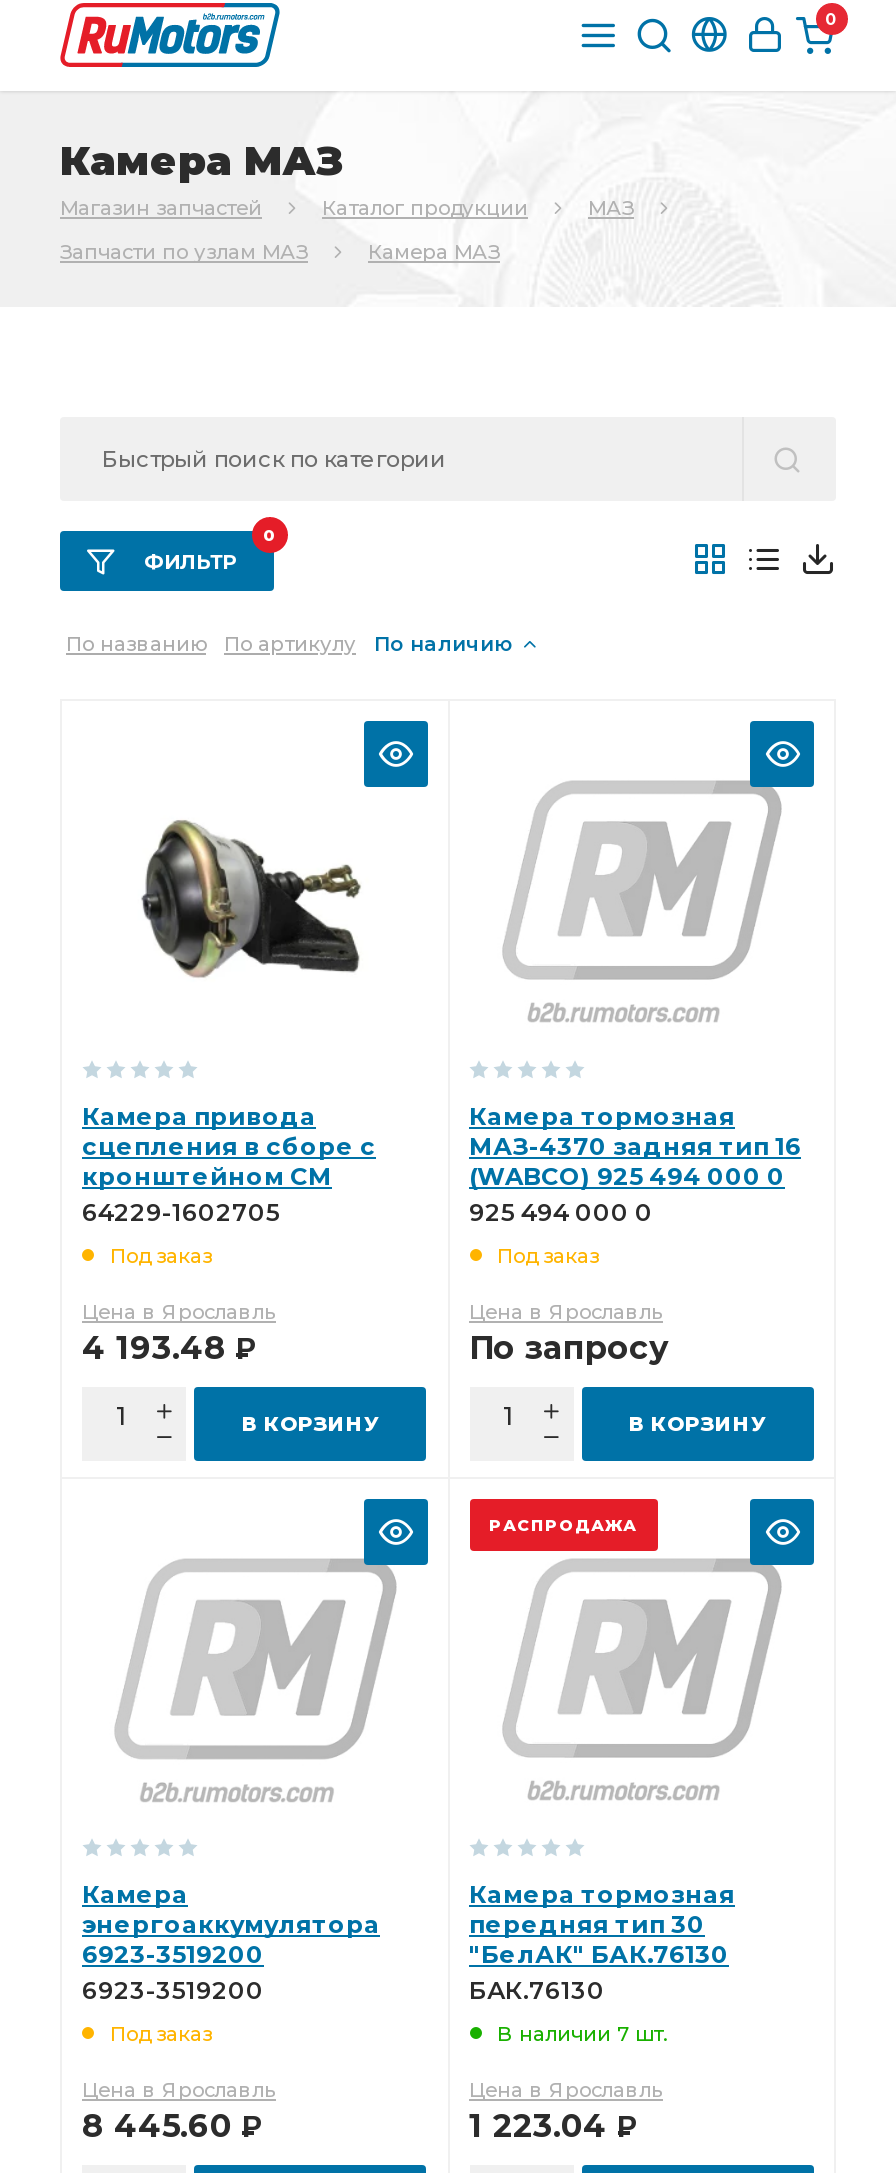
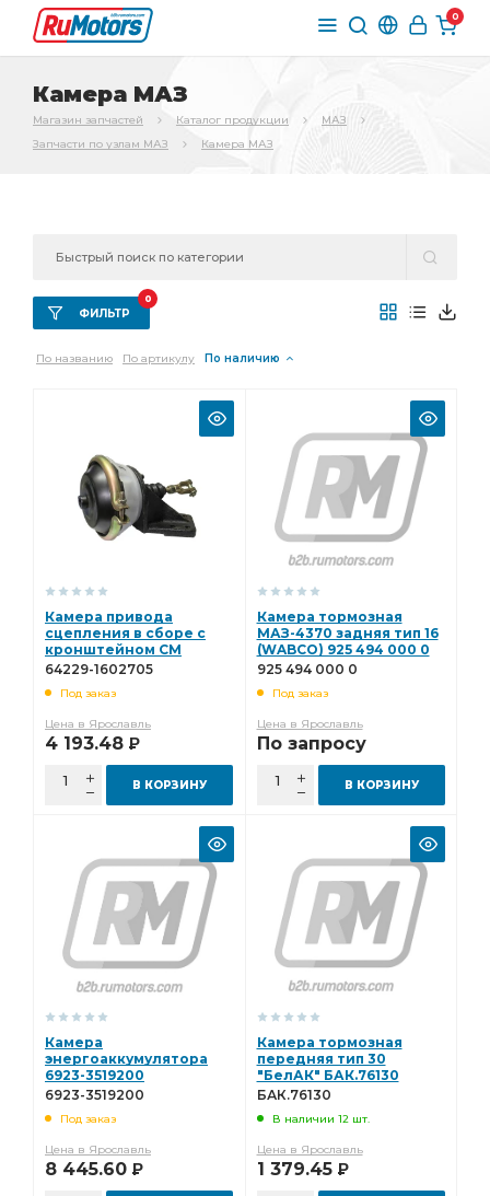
- РАСПРОДАЖА

- В наличии 7 шт.
+ В наличии 12 шт.

- 1 223.04 Р
+ 1 379.45 Р
